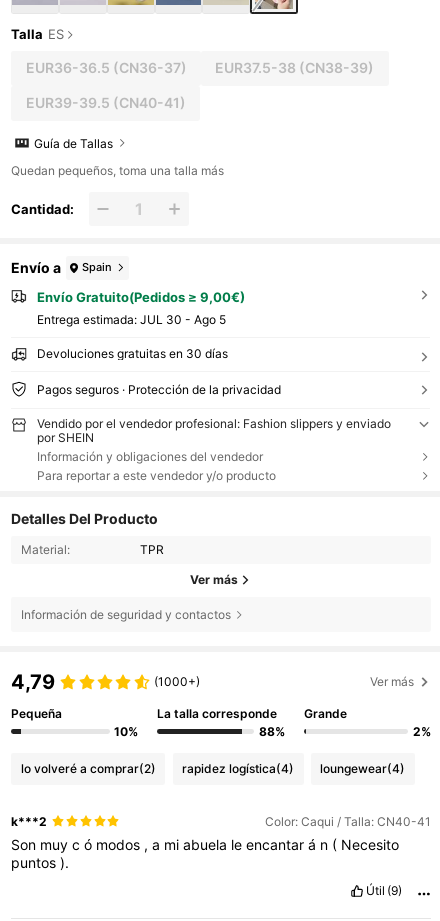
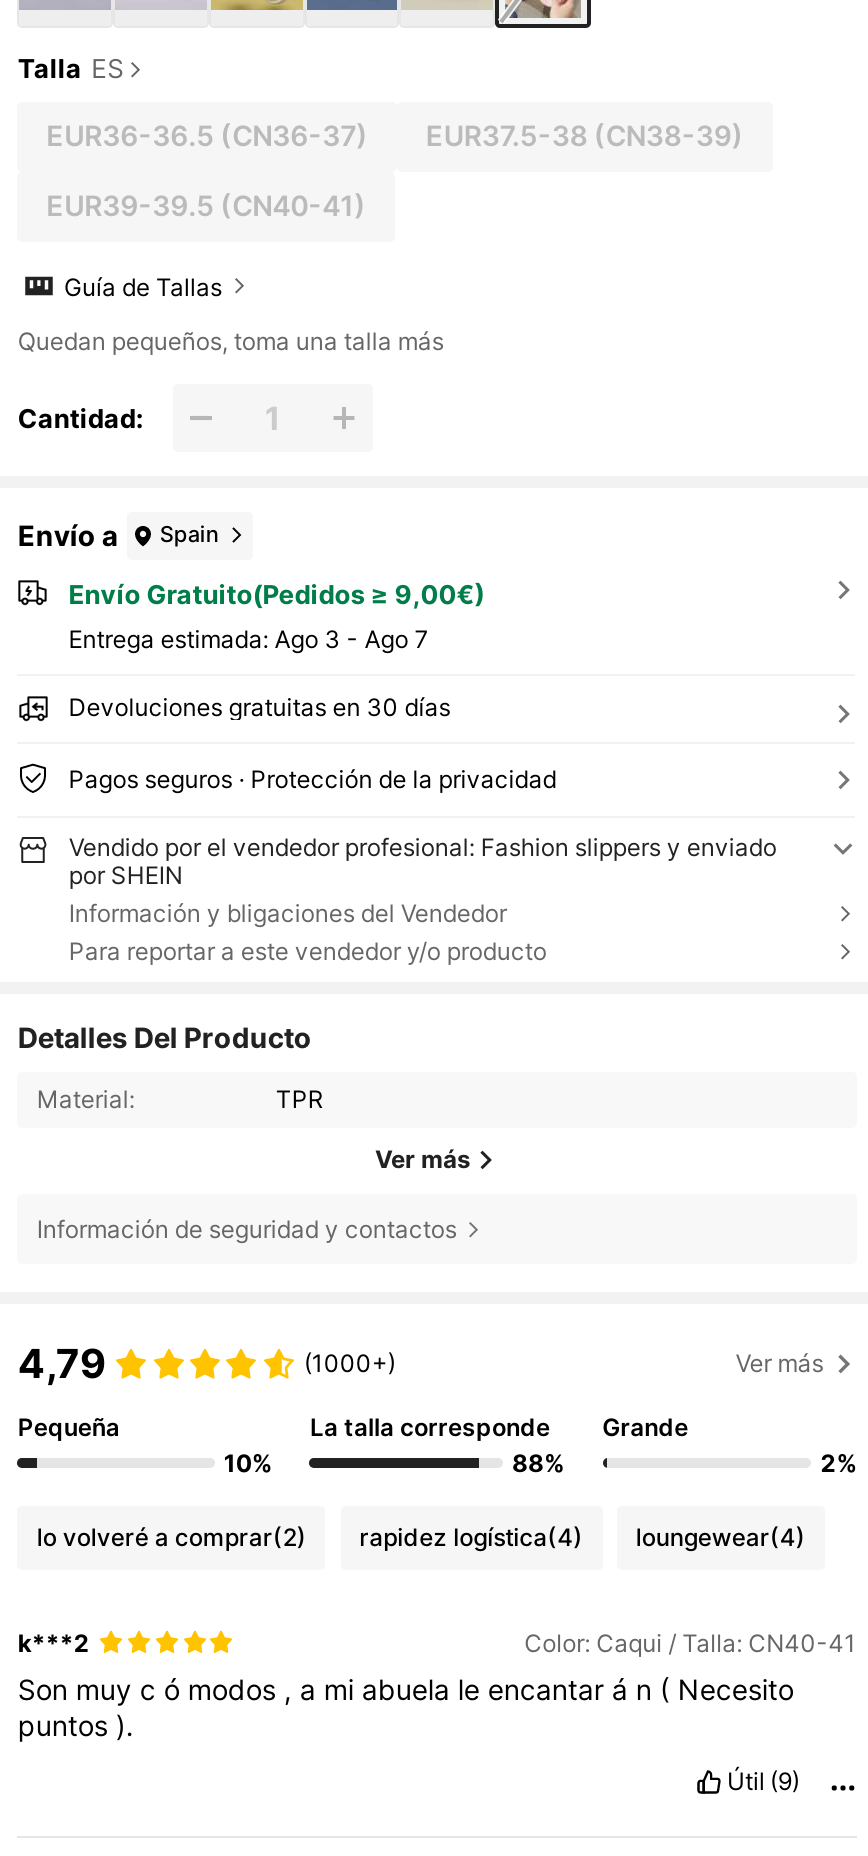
- Entrega estimada: JUL 30 - Ago 5
+ Entrega estimada: Ago 3 - Ago 7

- Información y obligaciones del vendedor
+ Información y bligaciones del Vendedor
